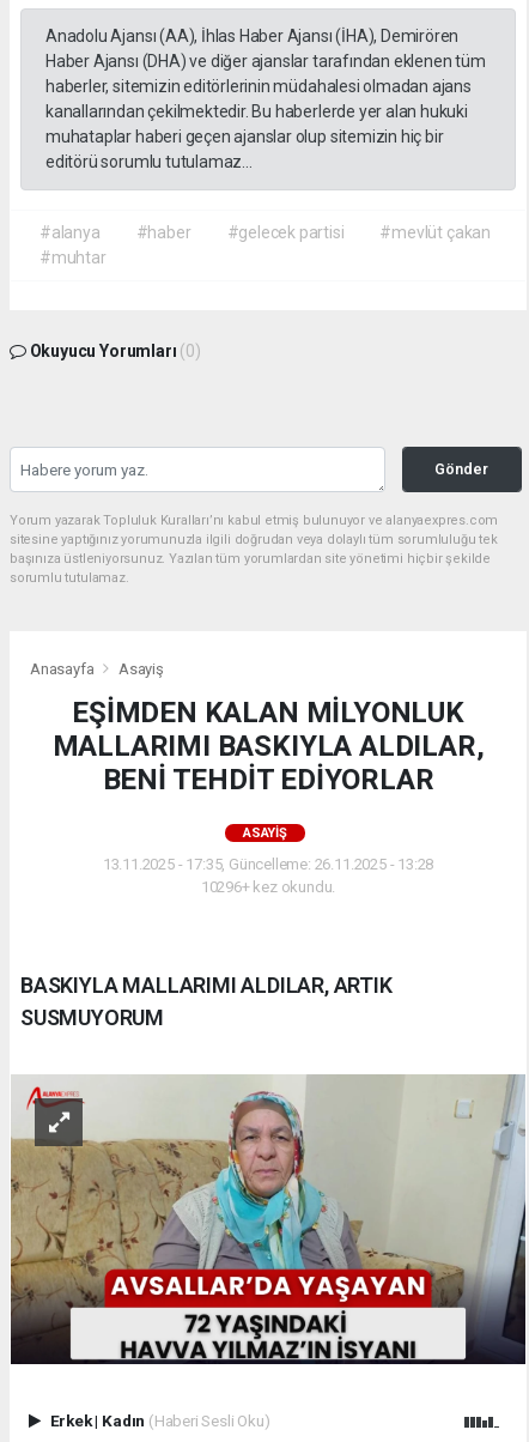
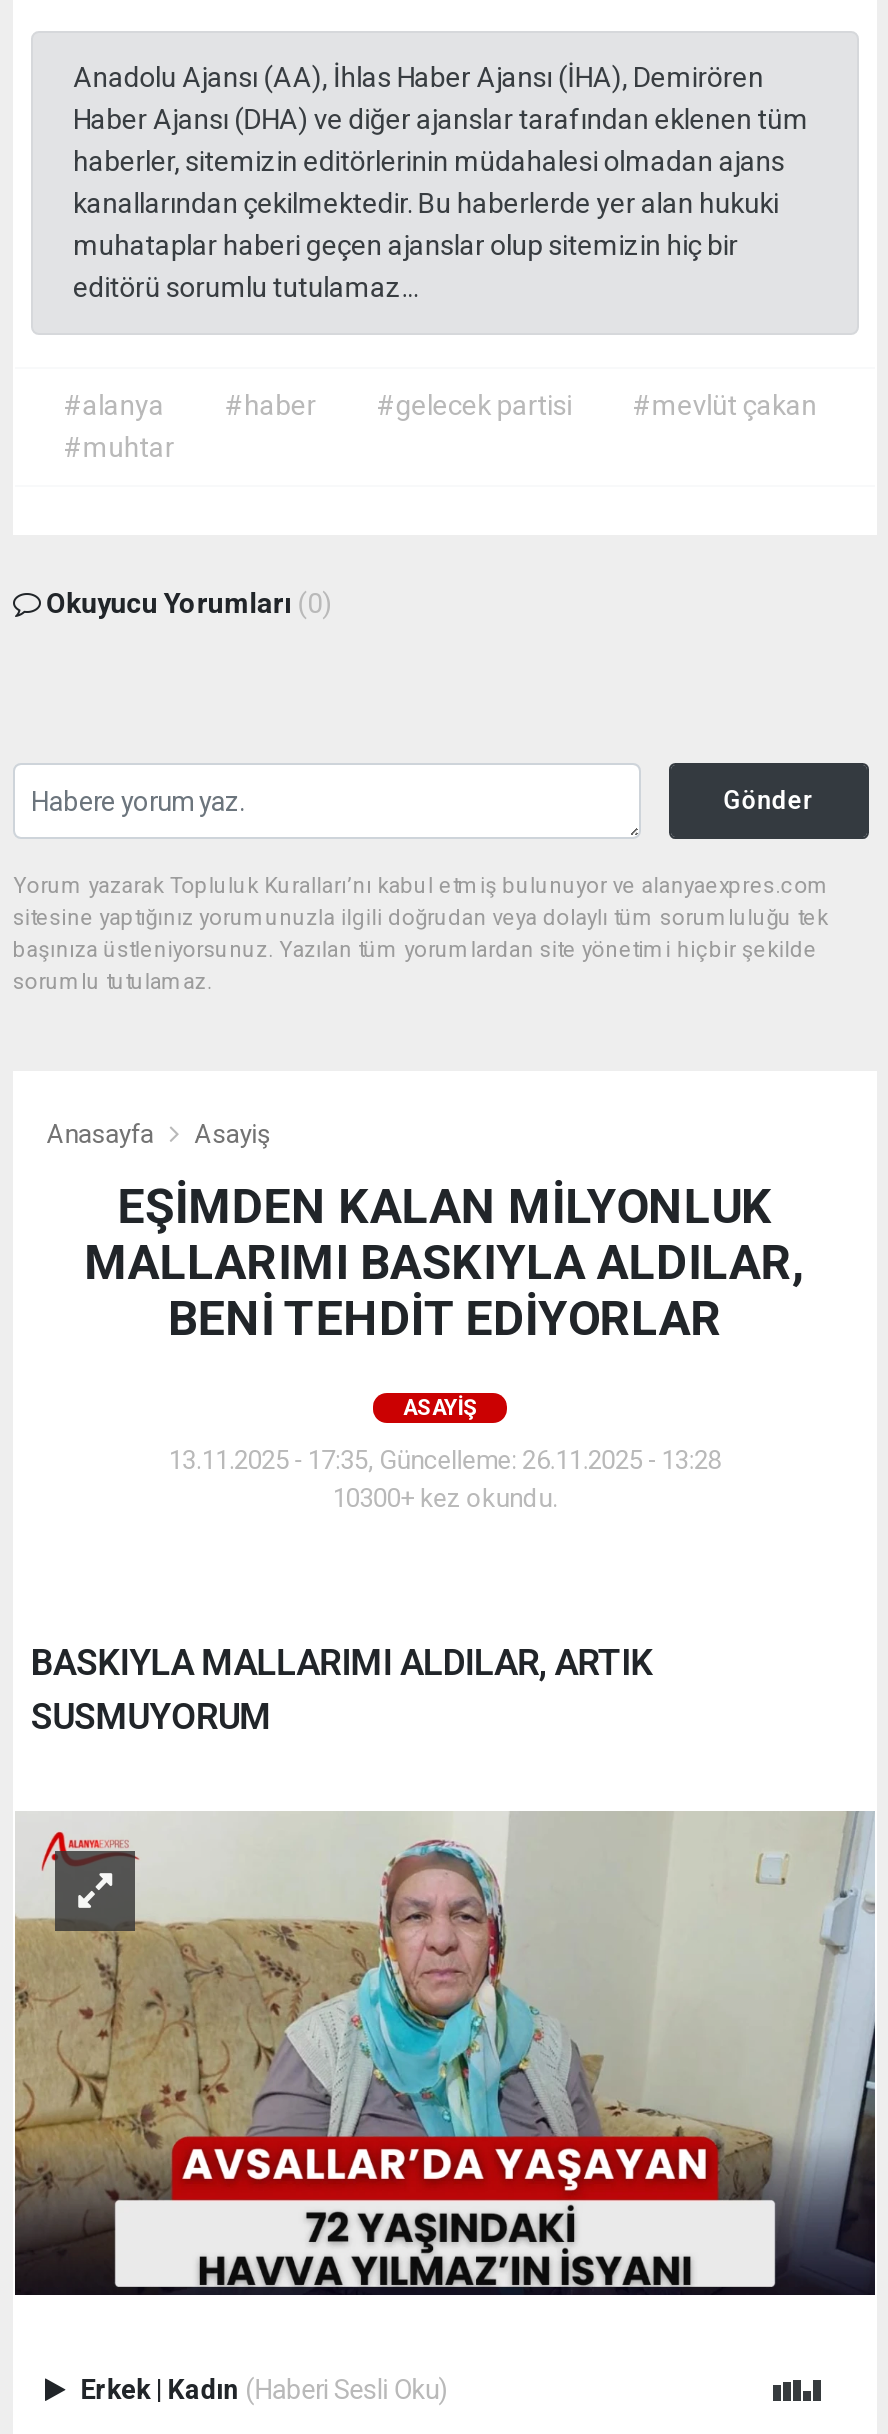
- 10296+ kez okundu.
+ 10300+ kez okundu.
